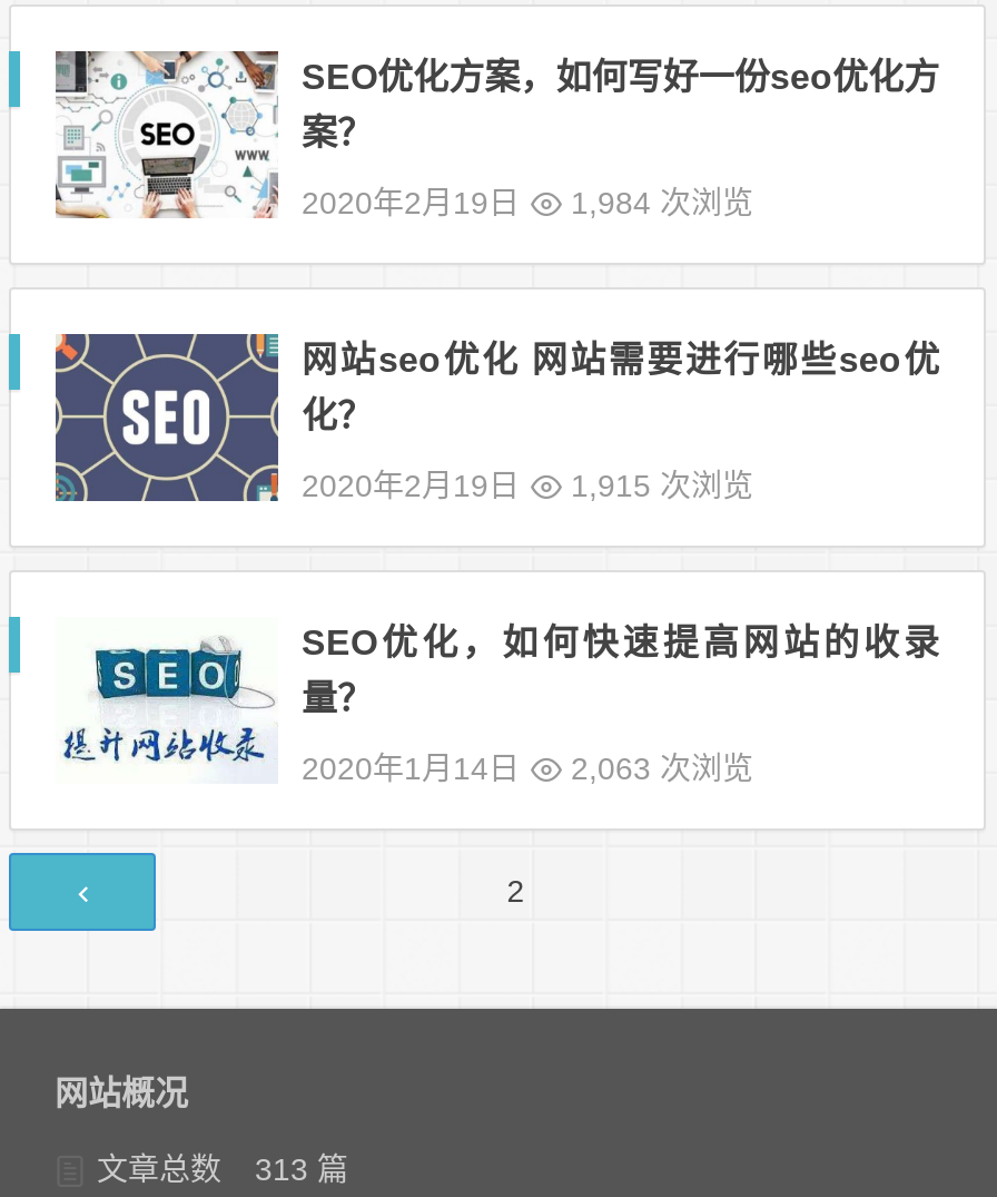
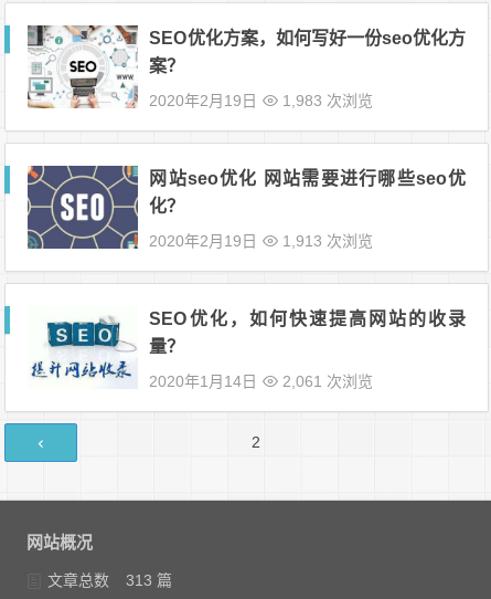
- 2020年2月19日 1,984 次浏览
+ 2020年2月19日 1,983 次浏览

- 2020年2月19日 1,915 次浏览
+ 2020年2月19日 1,913 次浏览

- 2020年1月14日 2,063 次浏览
+ 2020年1月14日 2,061 次浏览
